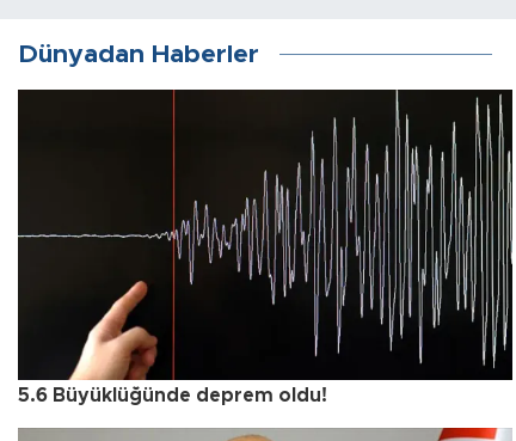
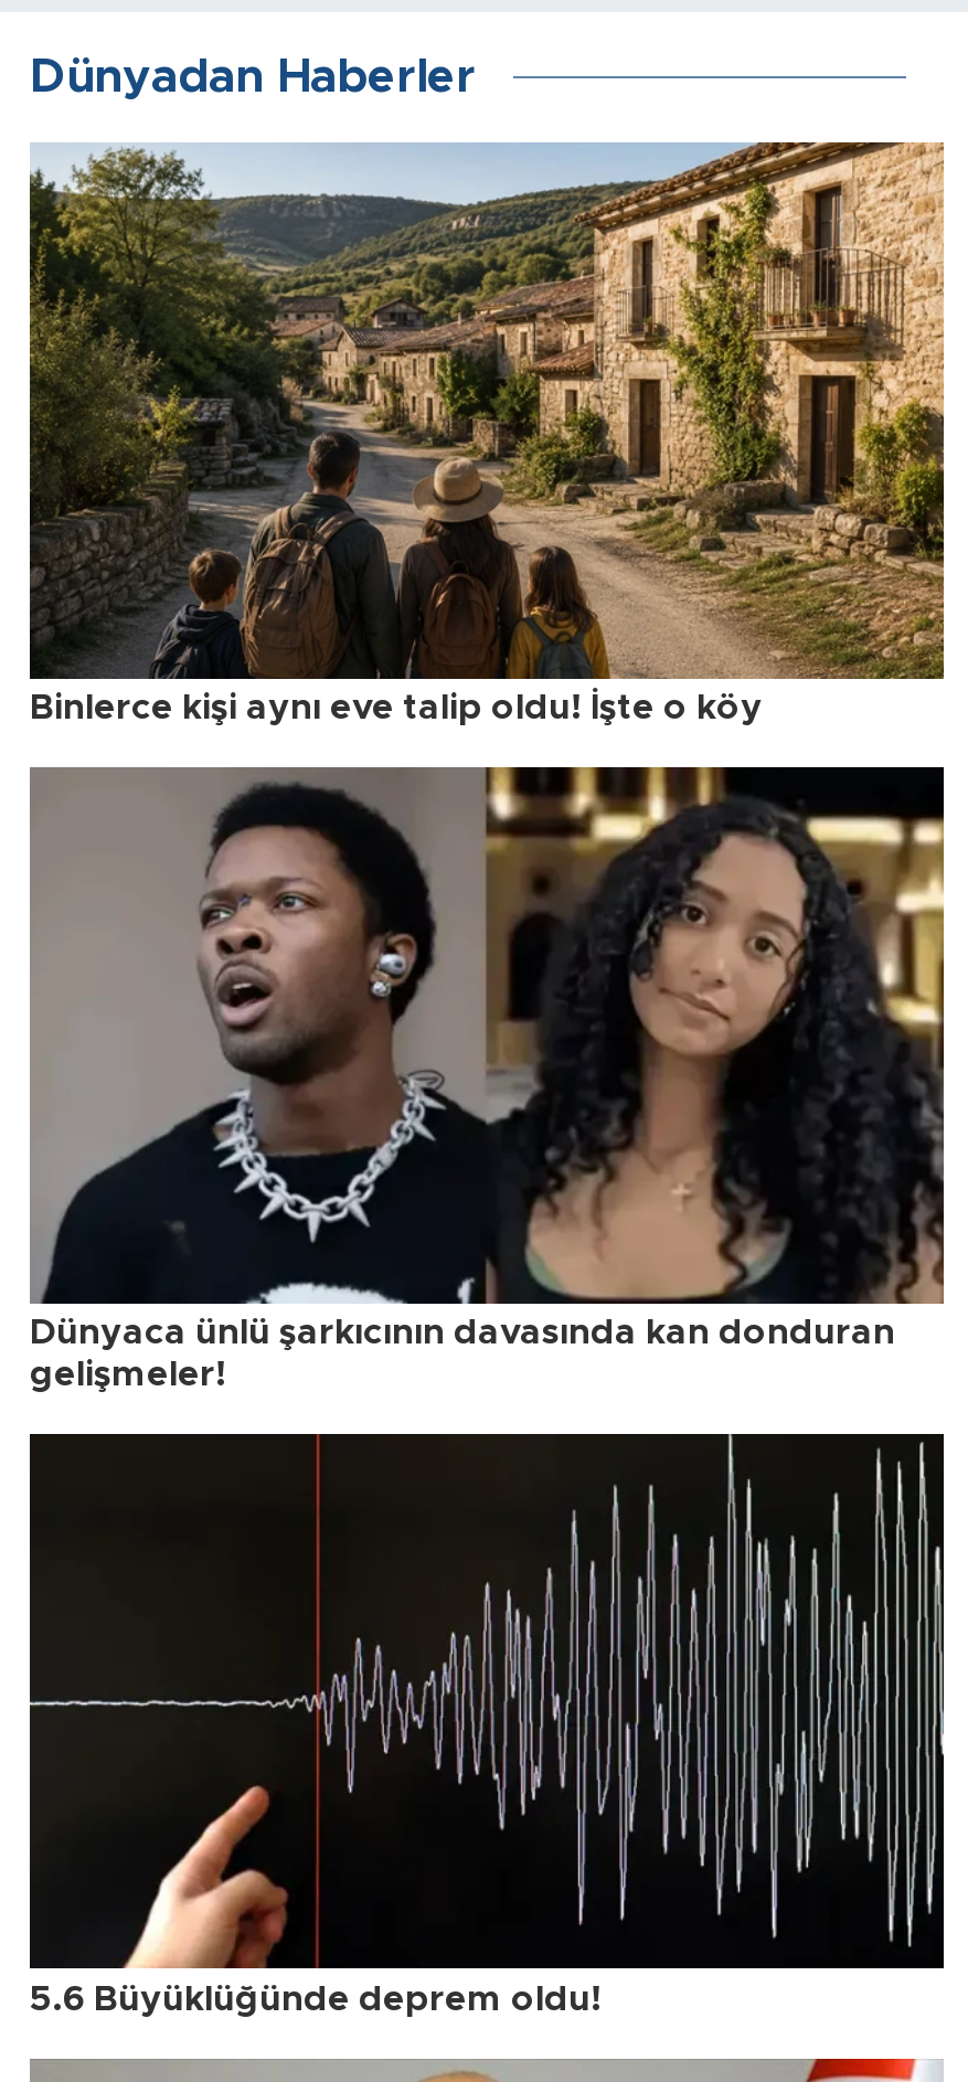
+ [image]
+ Binlerce kişi aynı eve talip oldu! İşte o köy

+ [image]
+ Dünyaca ünlü şarkıcının davasında kan donduran
+ gelişmeler!
